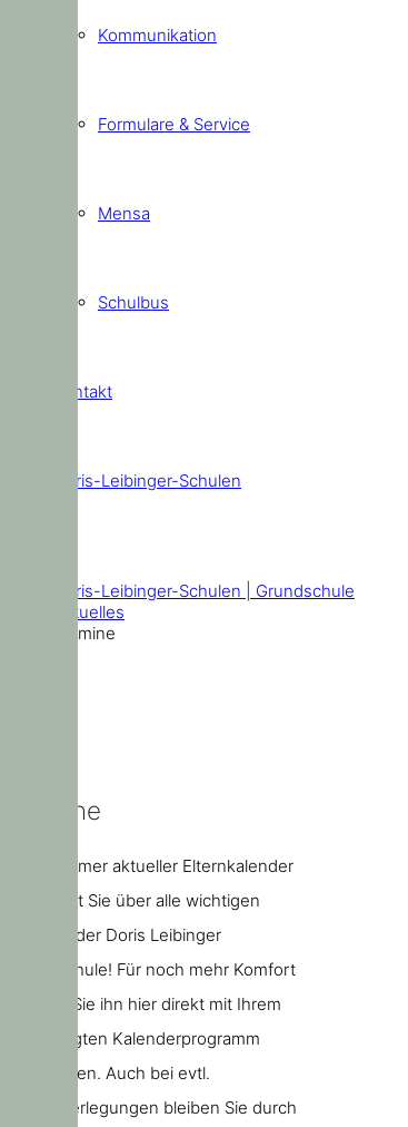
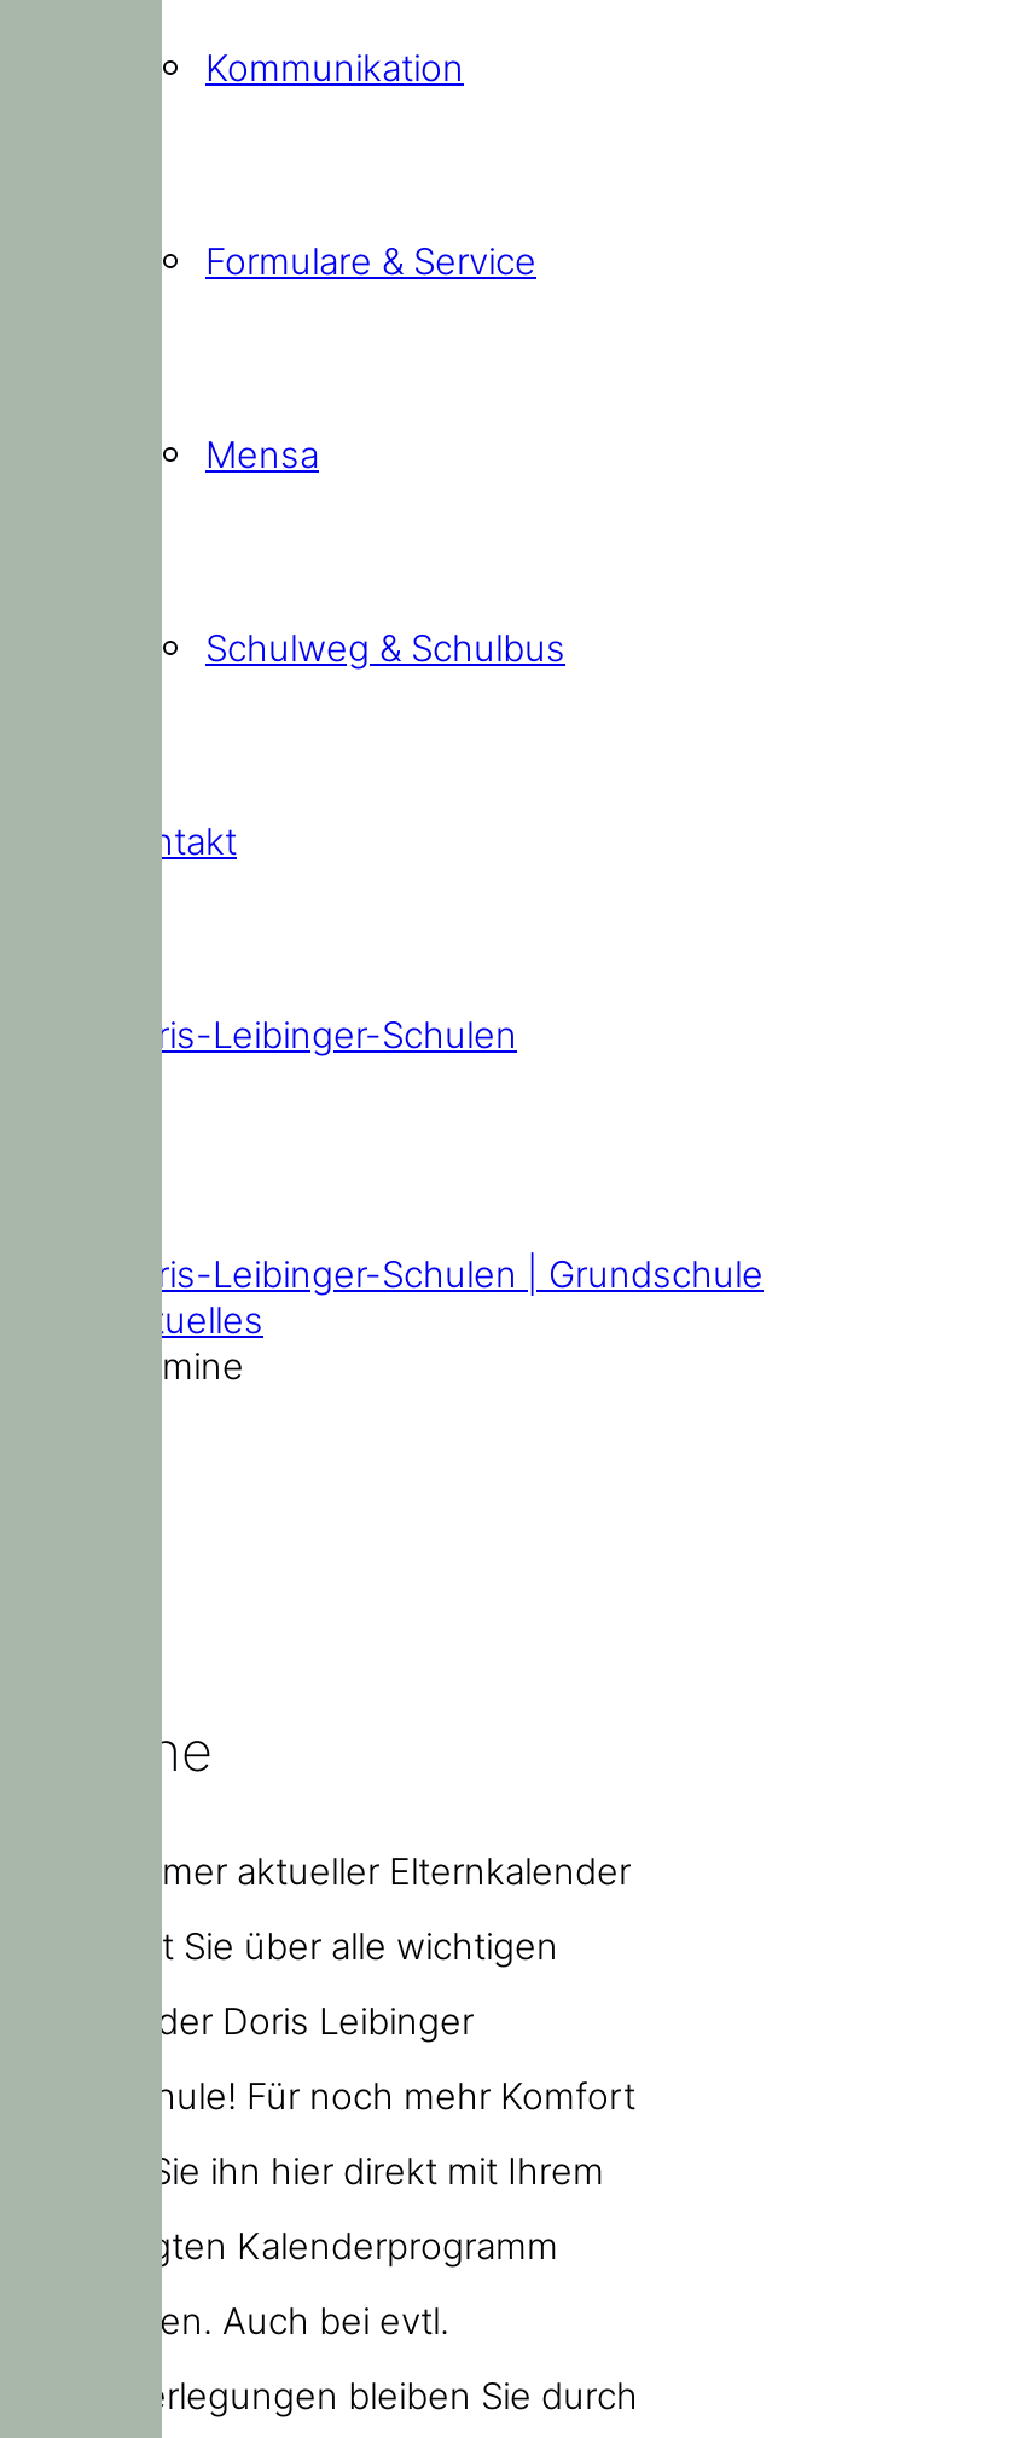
- Schulbus
+ Schulweg & Schulbus
